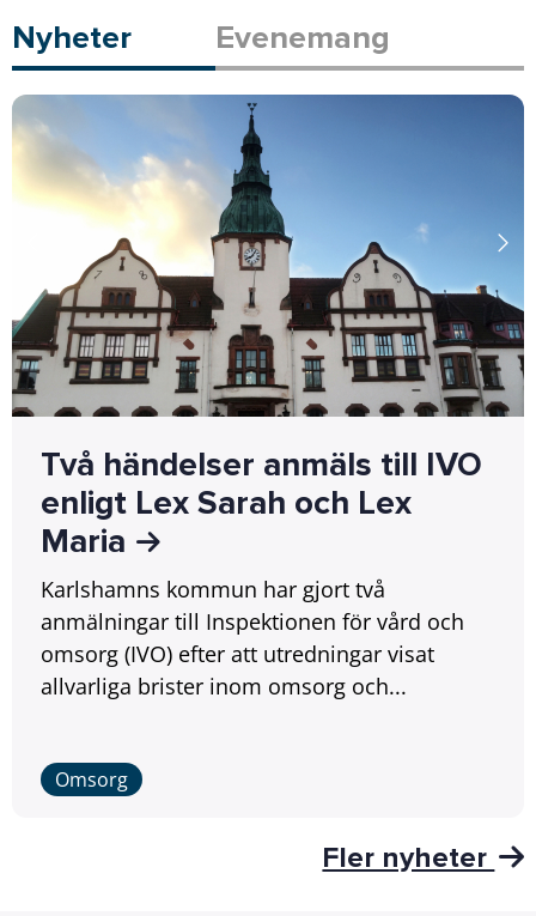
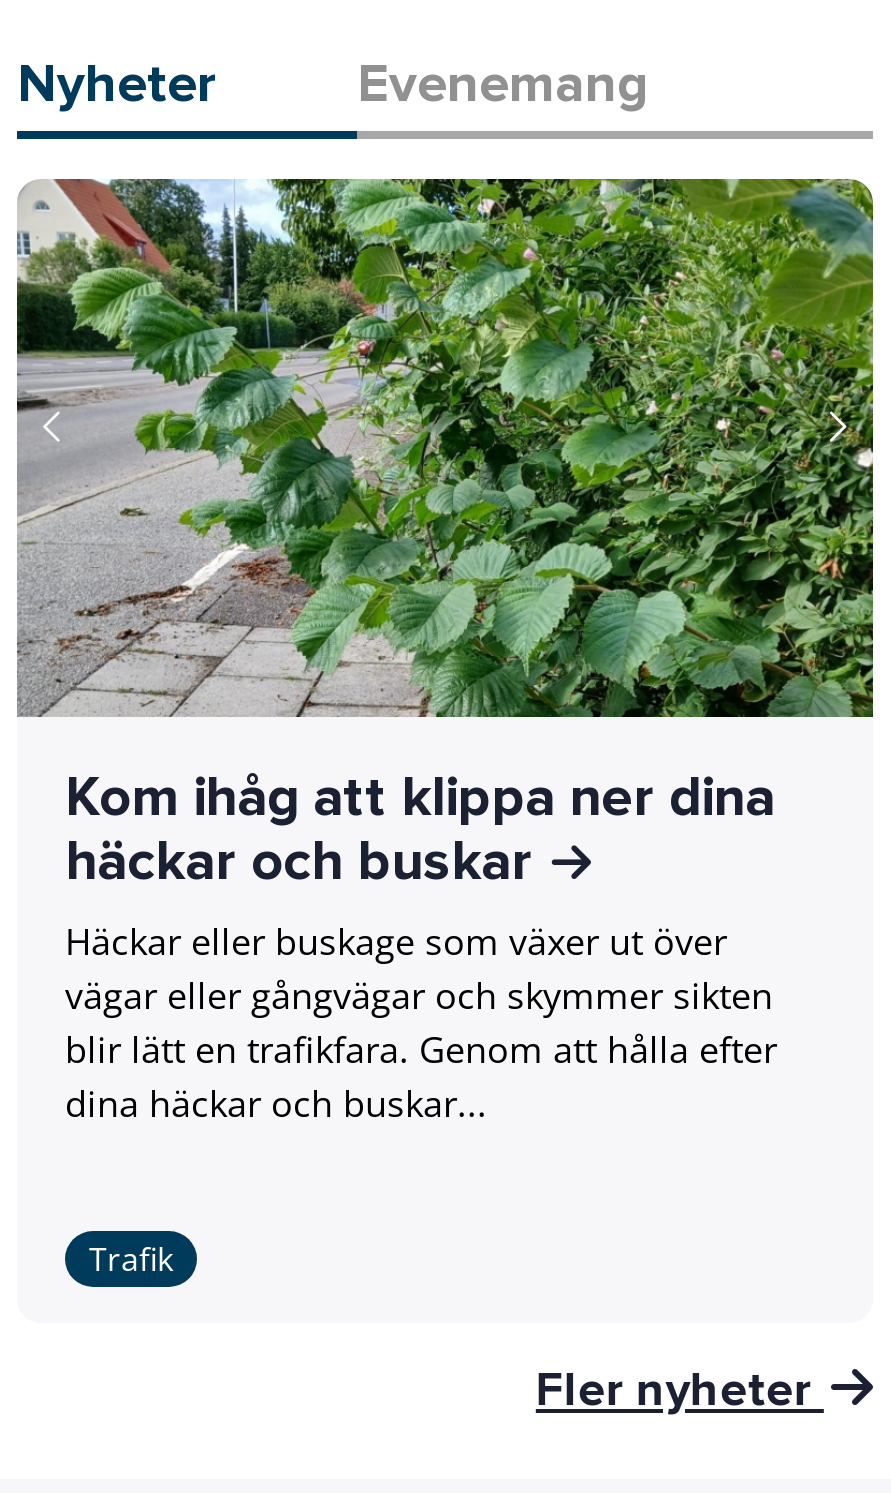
- [image]
- Två händelser anmäls till IVO
- enligt Lex Sarah och Lex
- Maria
- Karlshamns kommun har gjort två
- anmälningar till Inspektionen för vård och
- omsorg (IVO) efter att utredningar visat
- allvarliga brister inom omsorg och...
+ [image]
+ Kom ihåg att klippa ner dina
+ häckar och buskar
+ Häckar eller buskage som växer ut över
+ vägar eller gångvägar och skymmer sikten
+ blir lätt en trafikfara. Genom att hålla efter
+ dina häckar och buskar...

- Omsorg
+ Trafik
